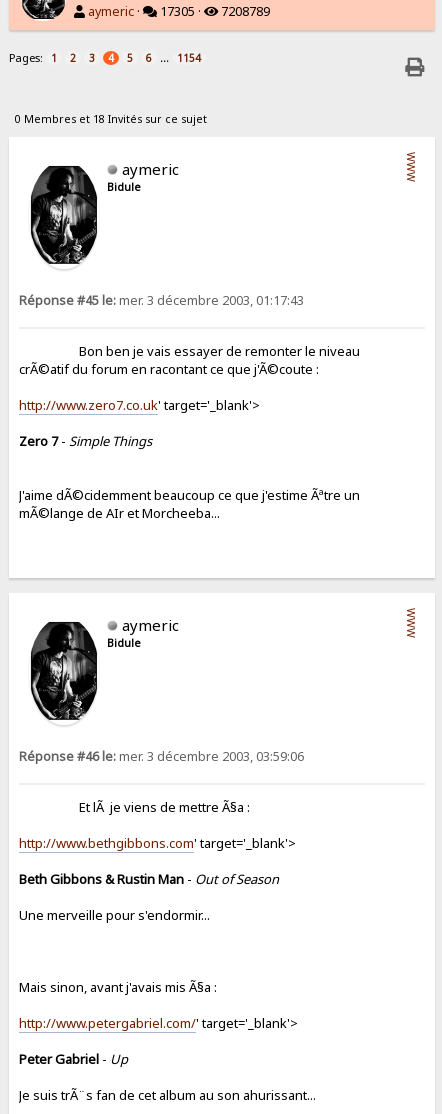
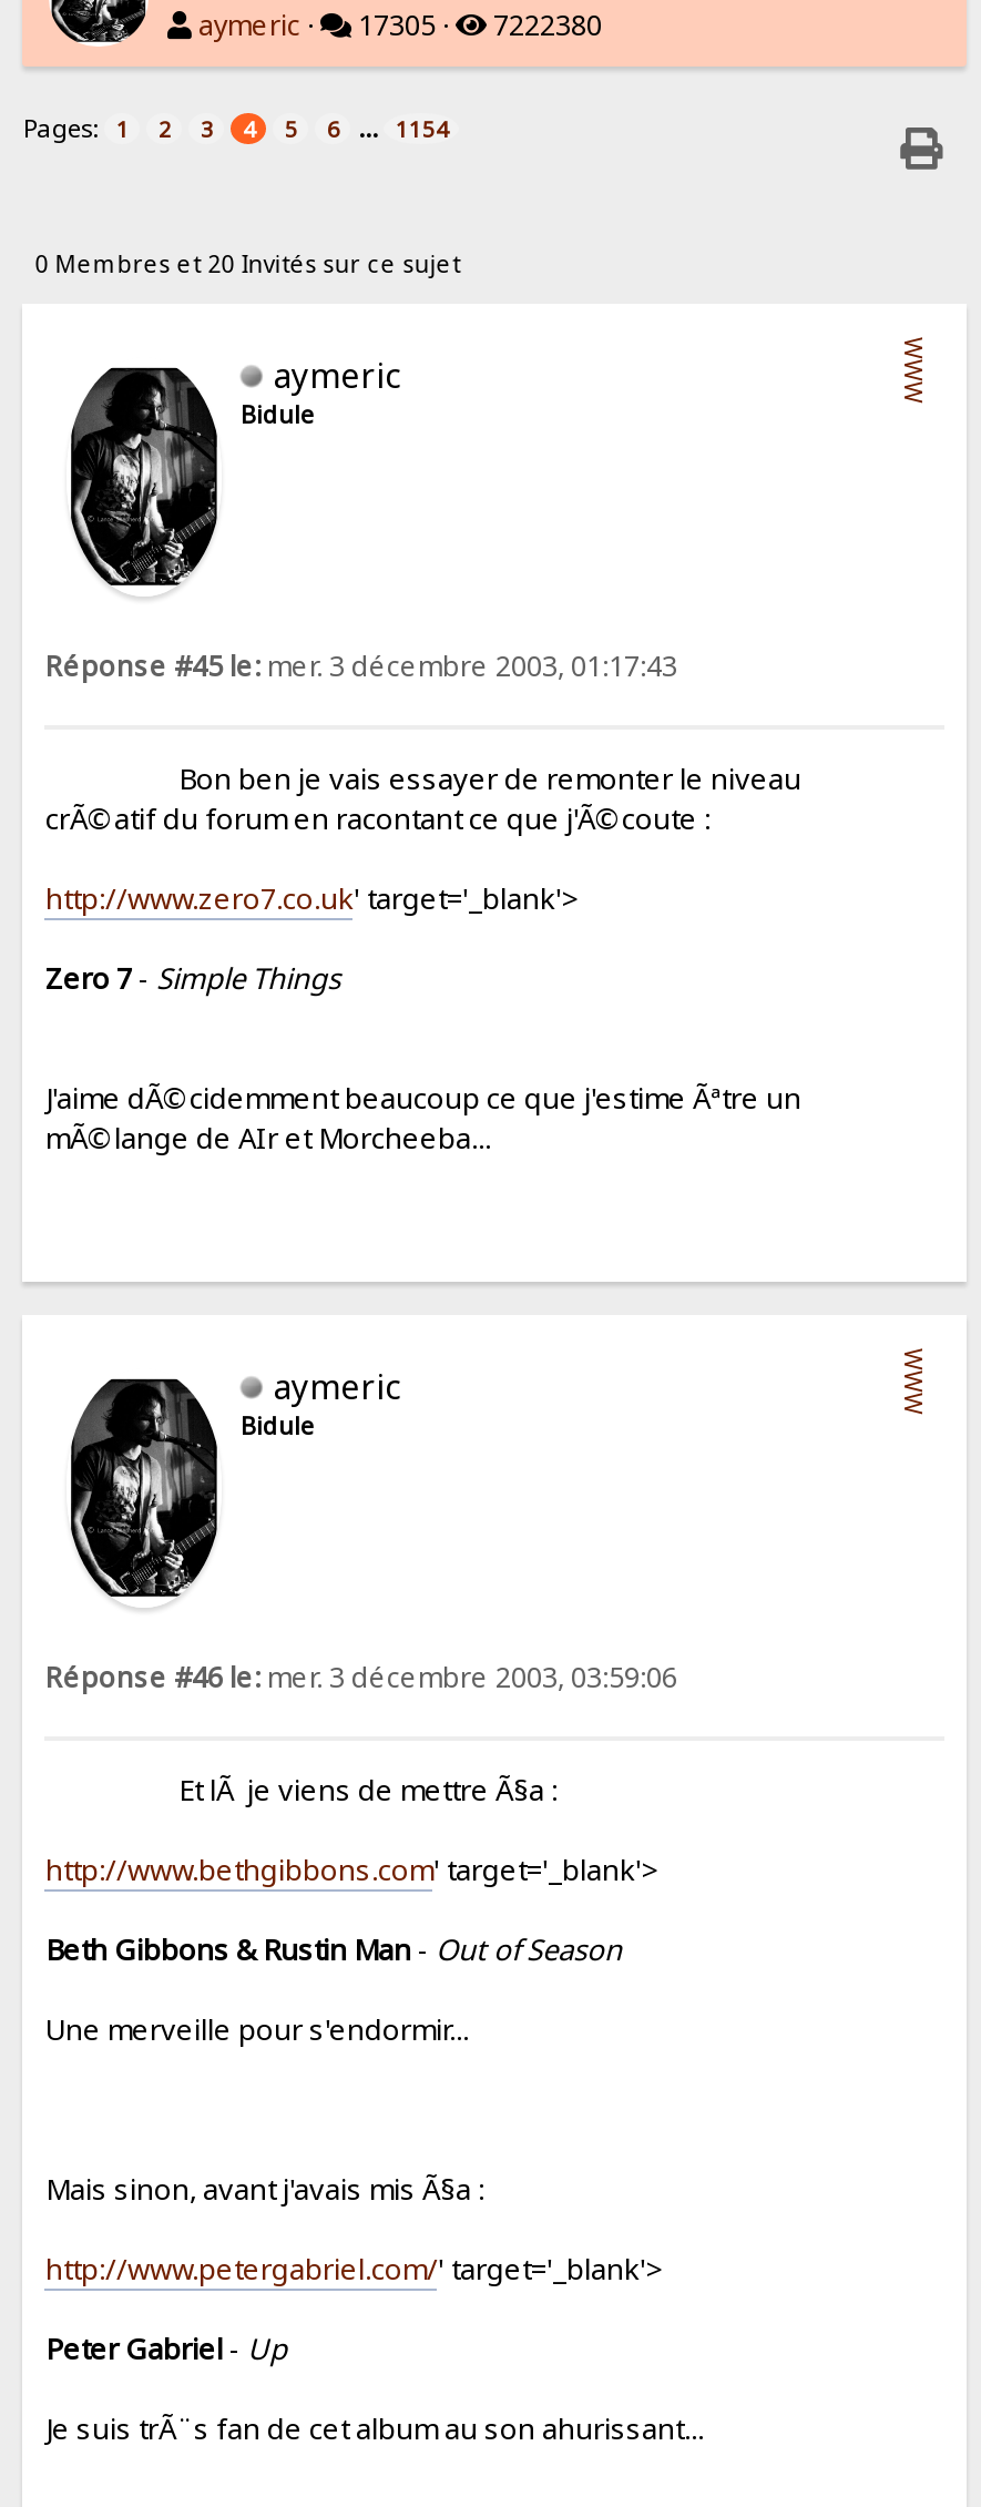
- aymeric · 17305 · 7208789
+ aymeric · 17305 · 7222380

- 0 Membres et 18 Invités sur ce sujet
+ 0 Membres et 20 Invités sur ce sujet
